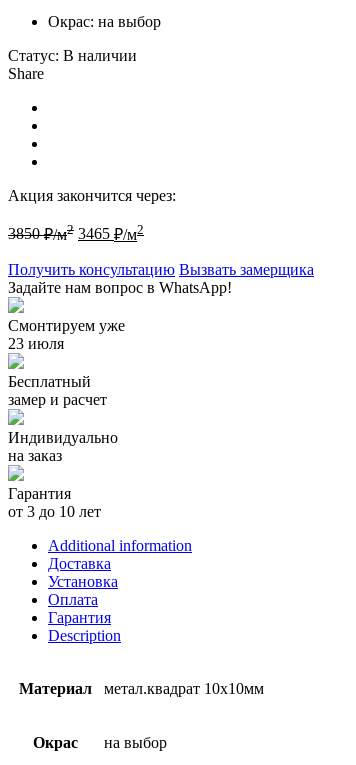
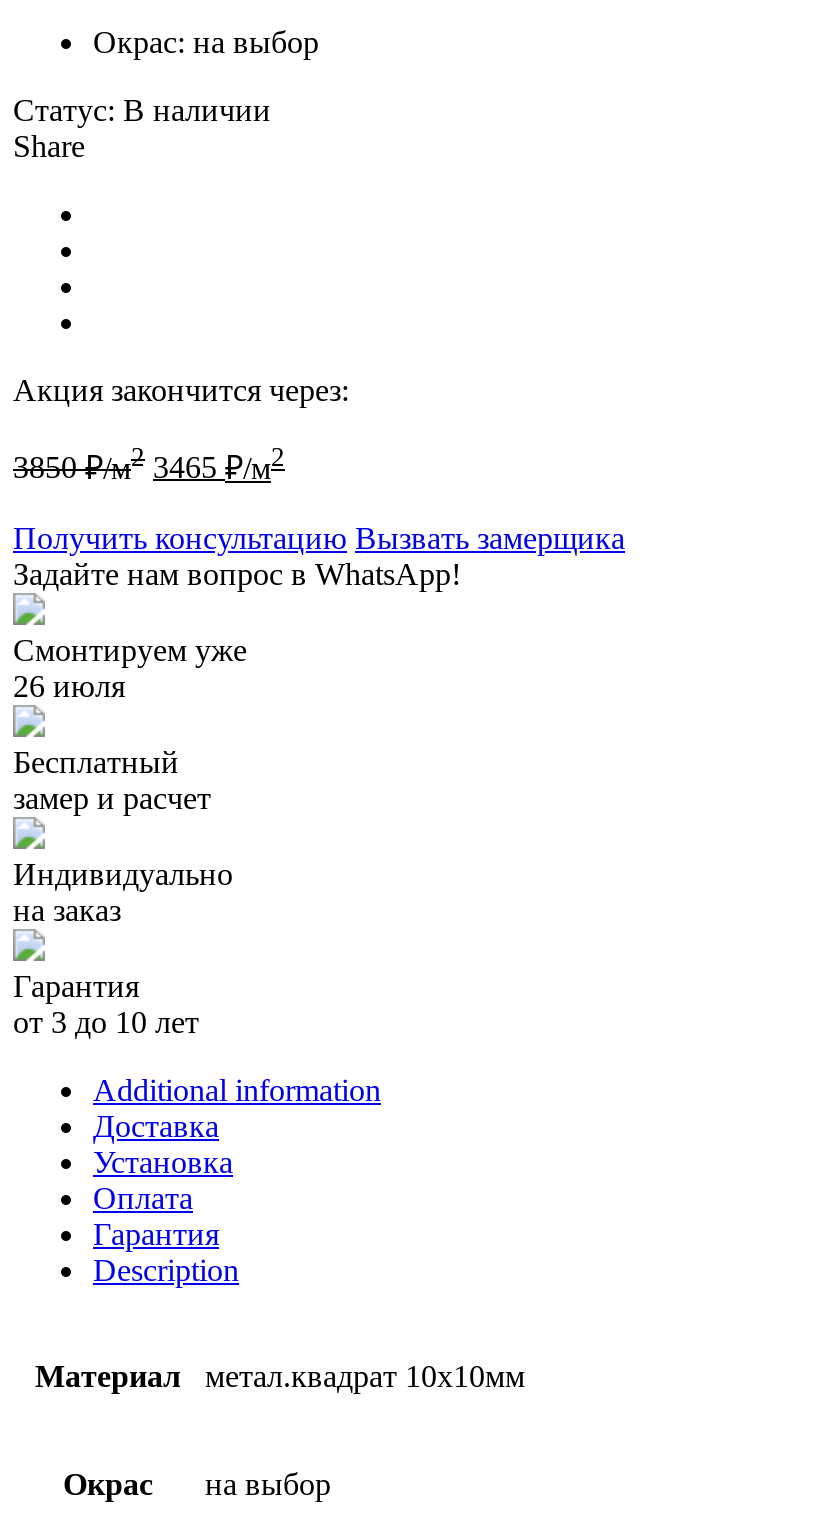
- 23 июля
+ 26 июля
